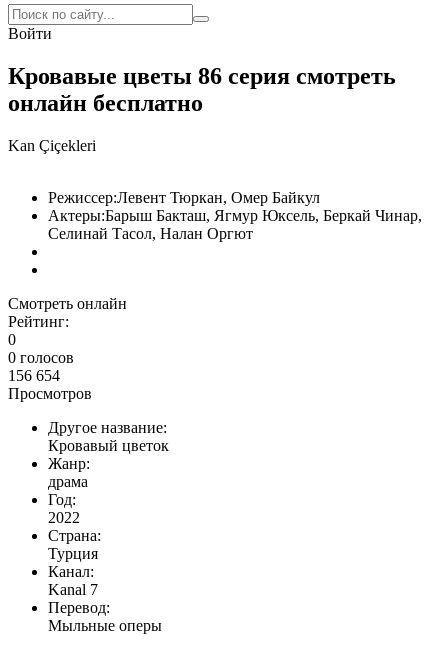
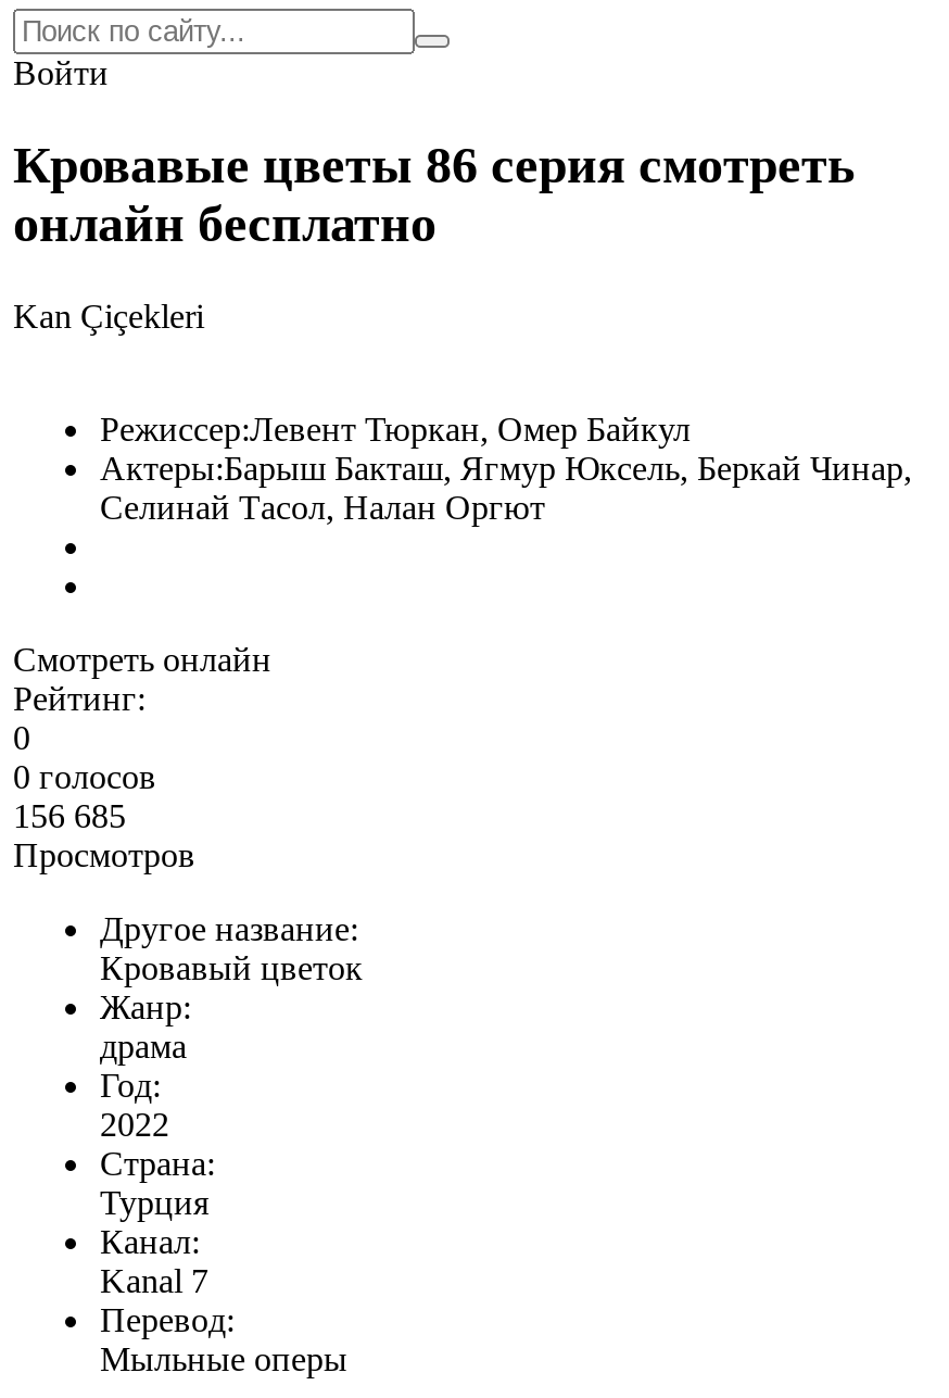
- 156 654
+ 156 685
